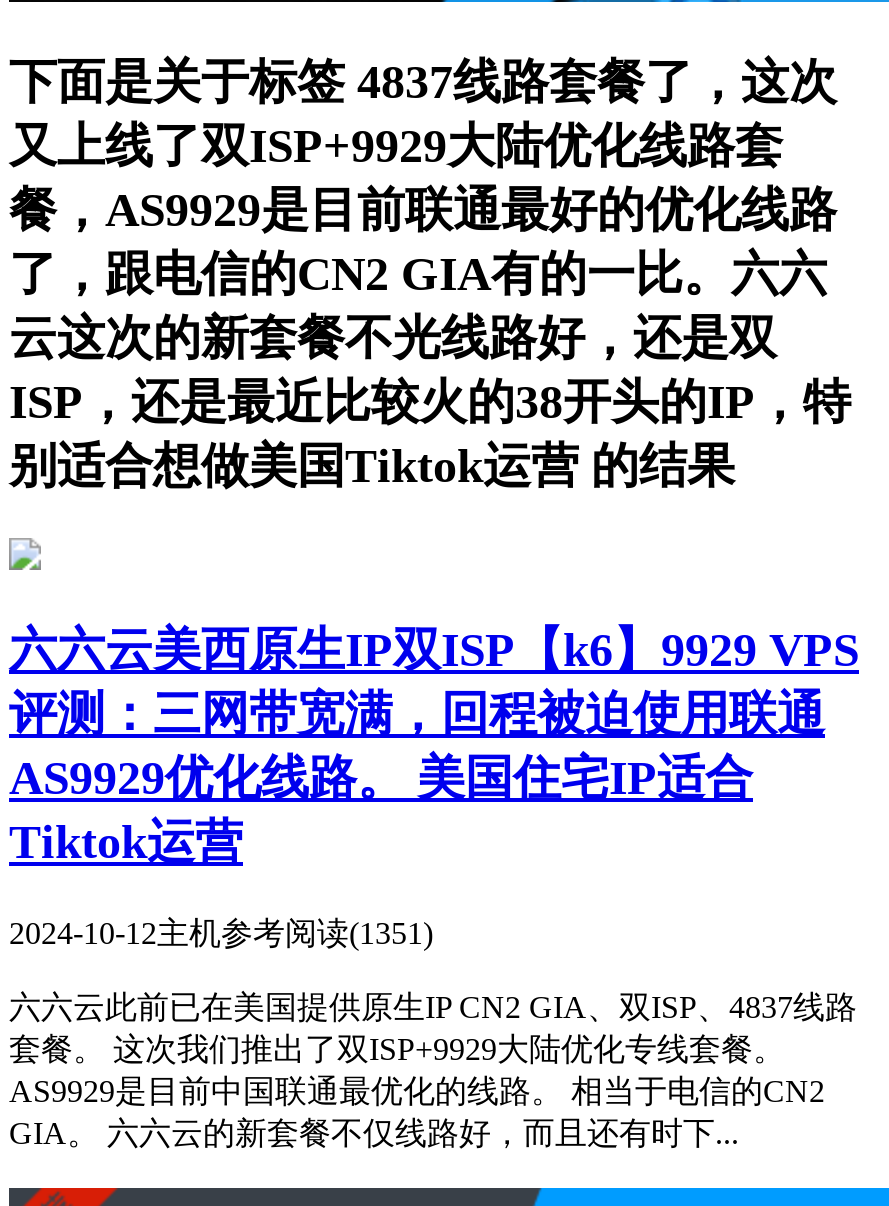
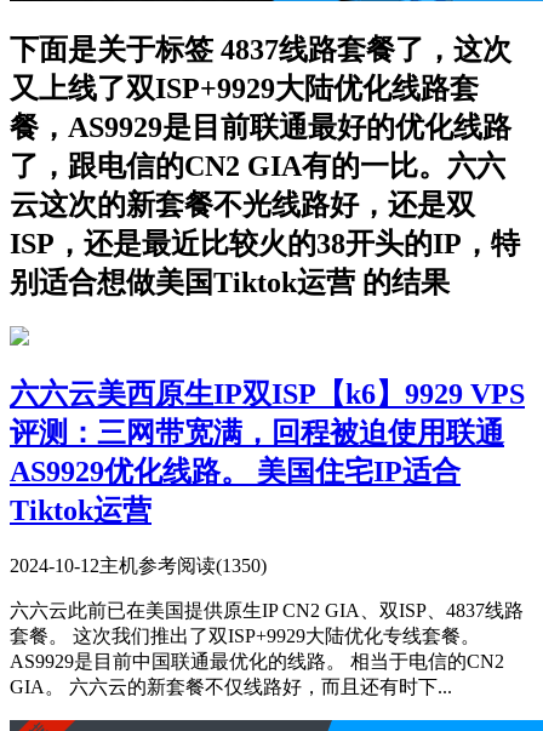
- 2024-10-12主机参考阅读(1351)
+ 2024-10-12主机参考阅读(1350)
